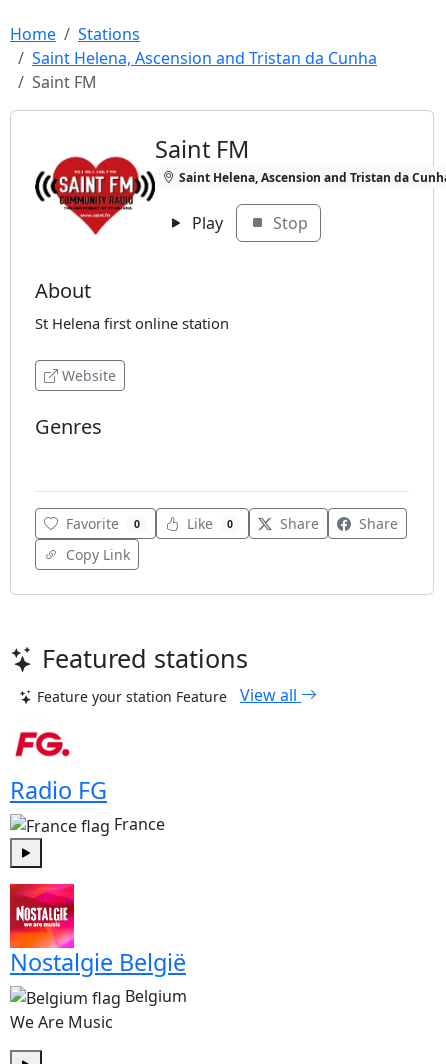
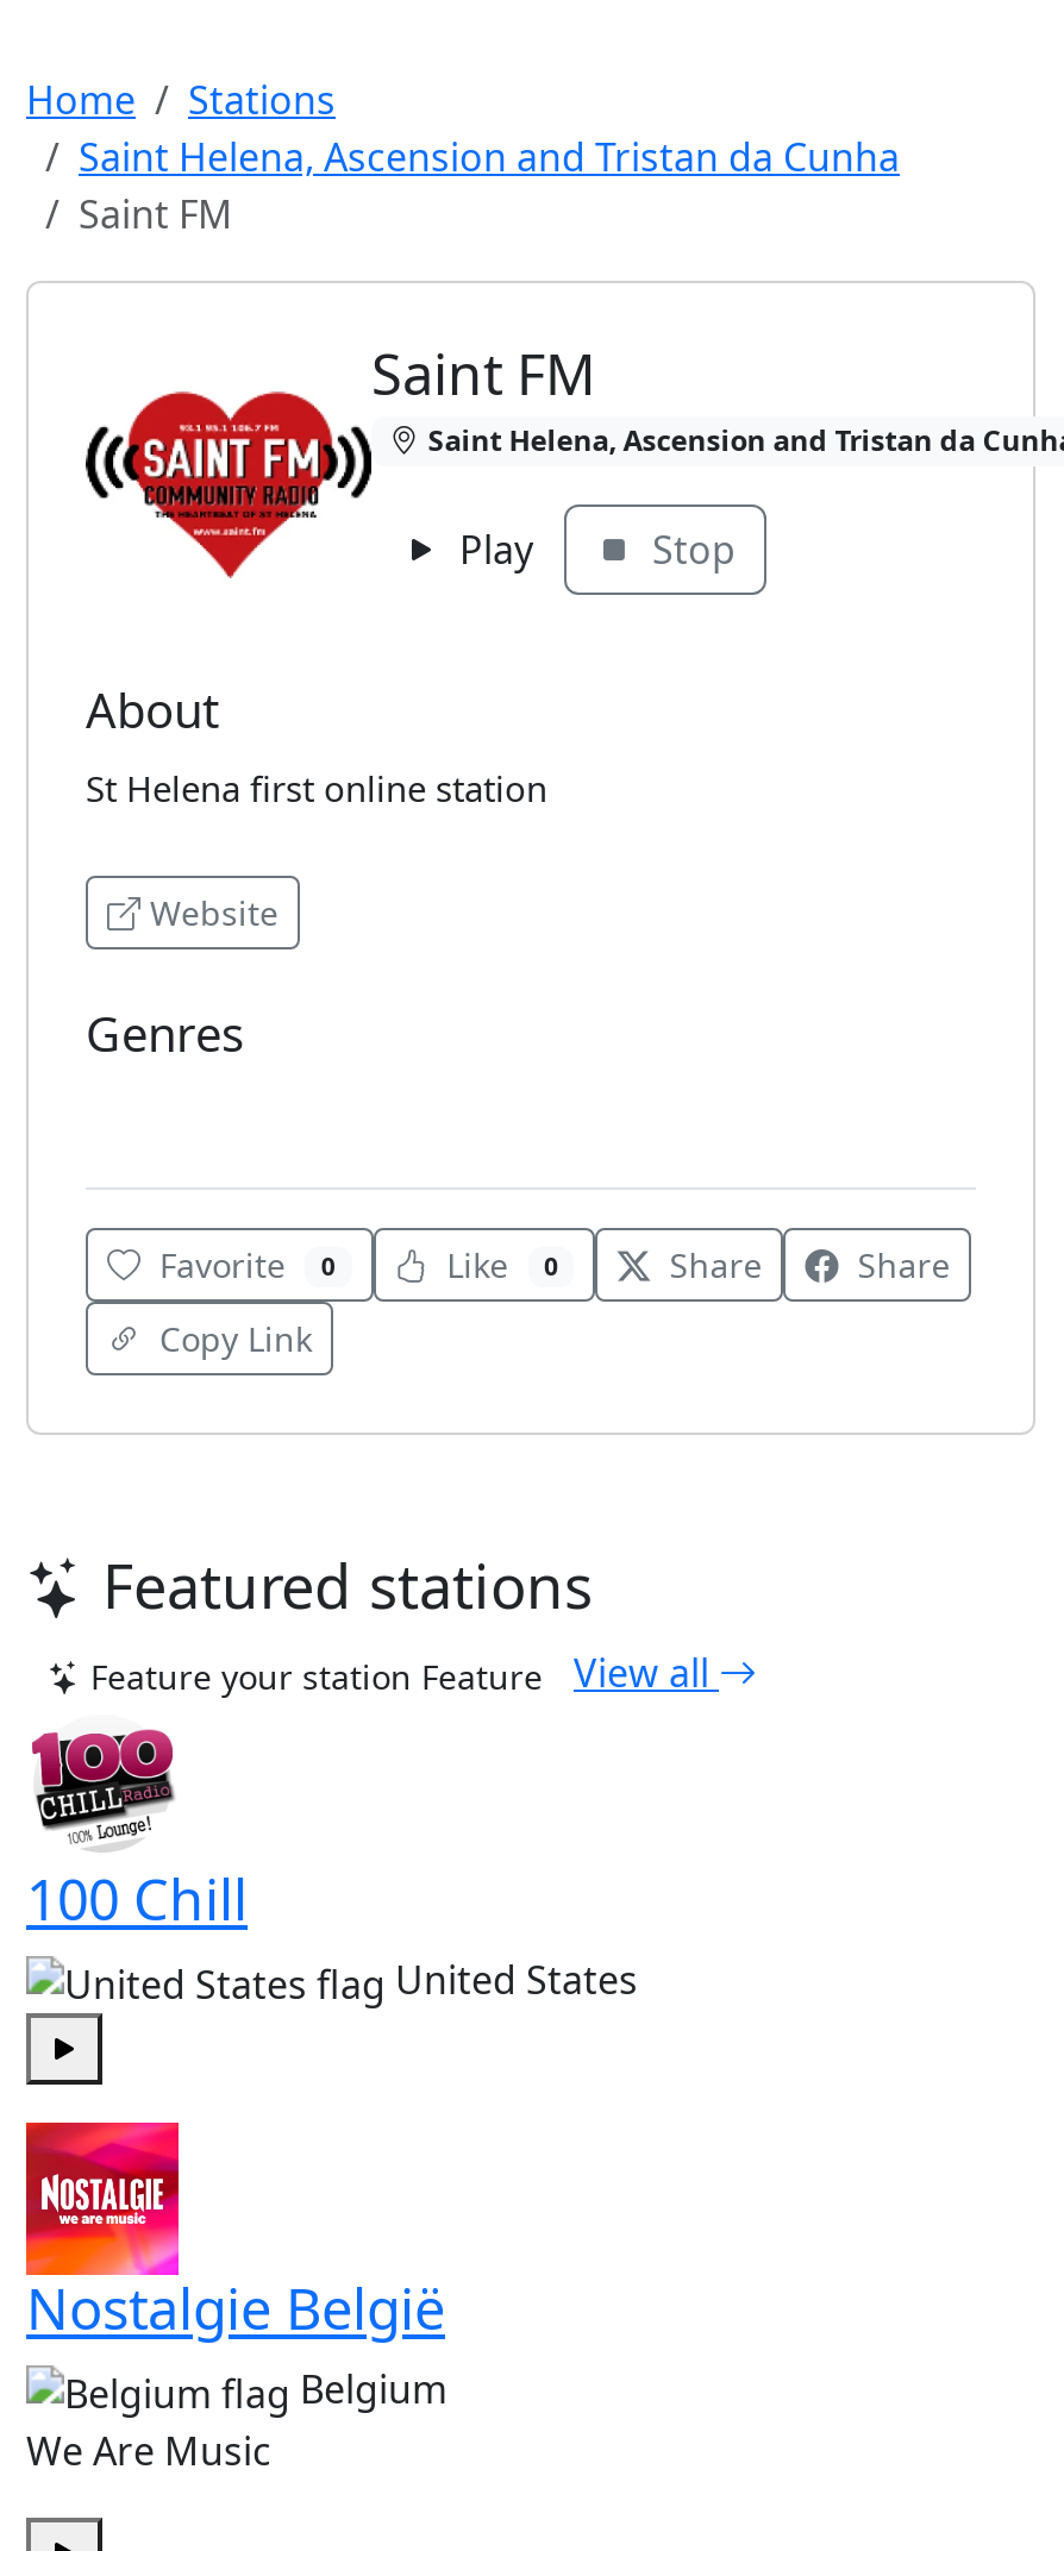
- [image]
- Radio FG
- France
+ [image]
+ 100 Chill
+ United States
